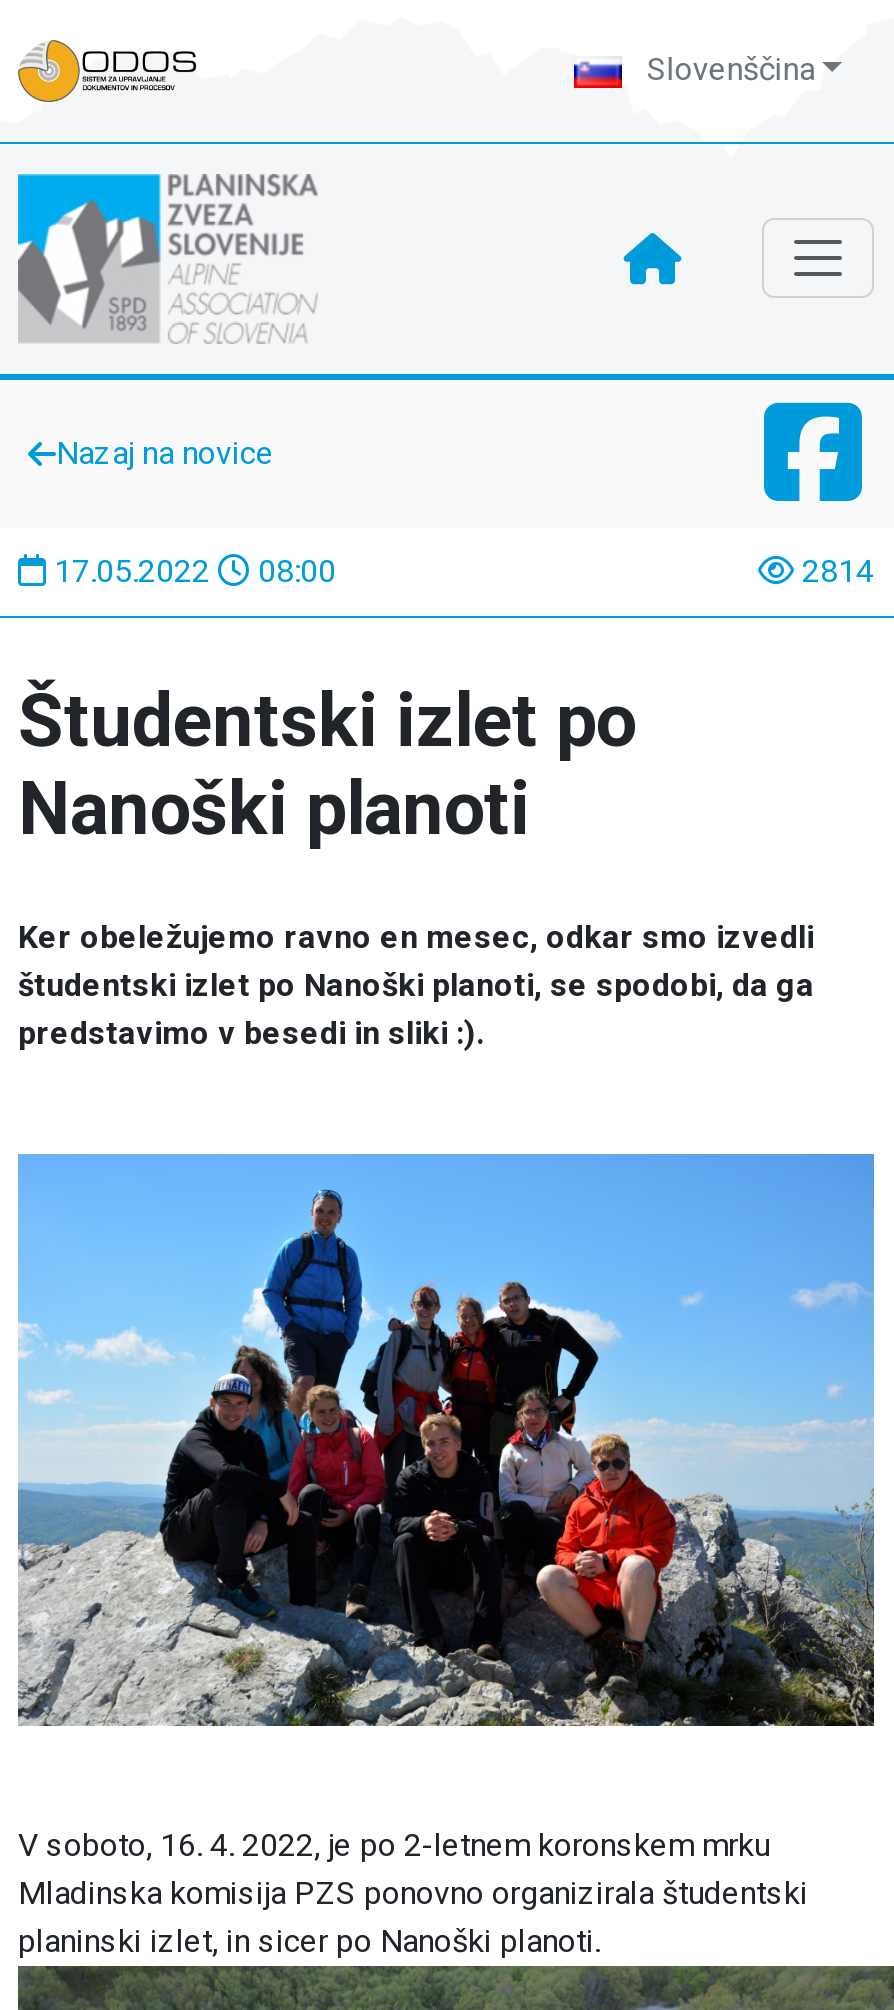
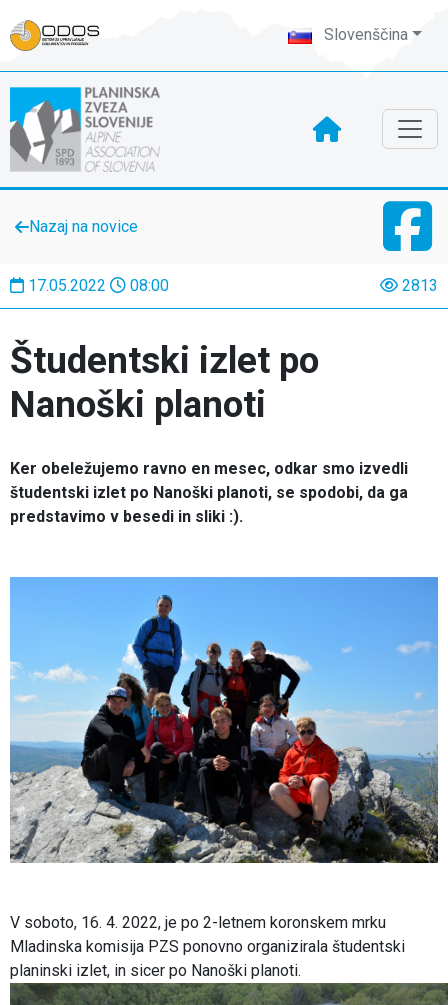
- 2814
+ 2813
